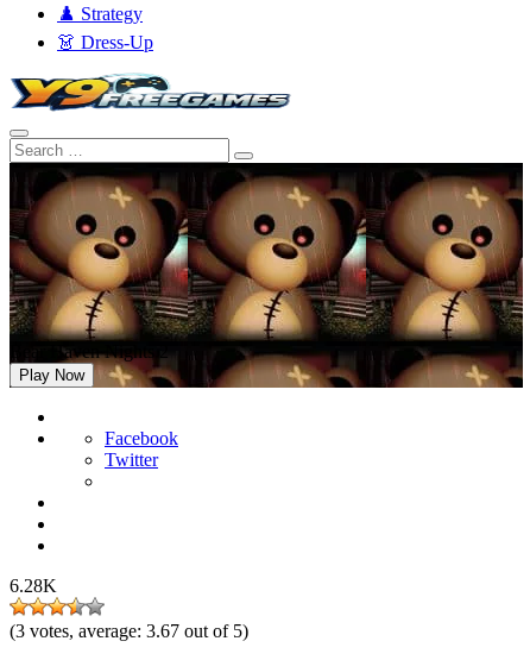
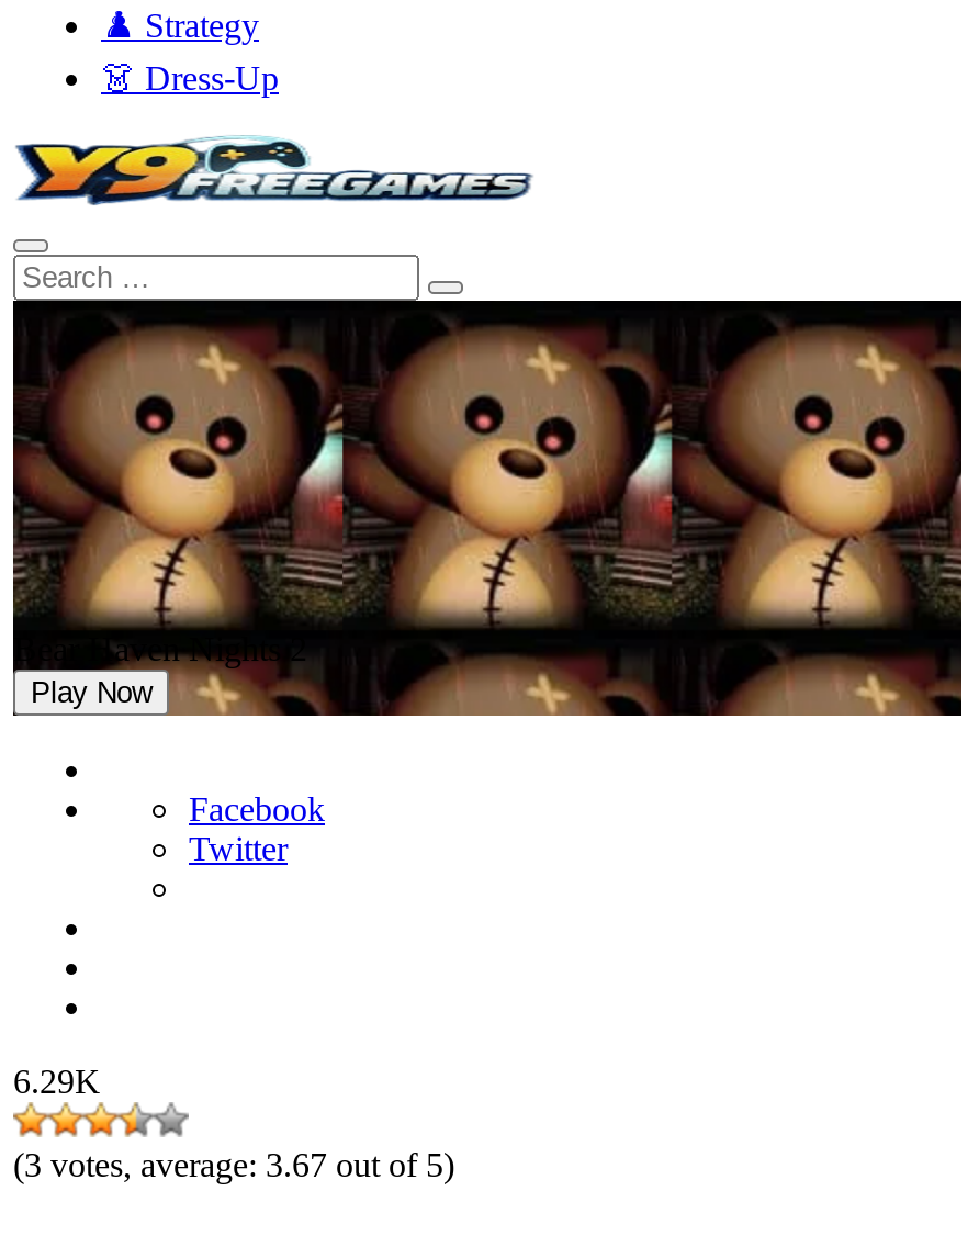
- 6.28K
+ 6.29K
